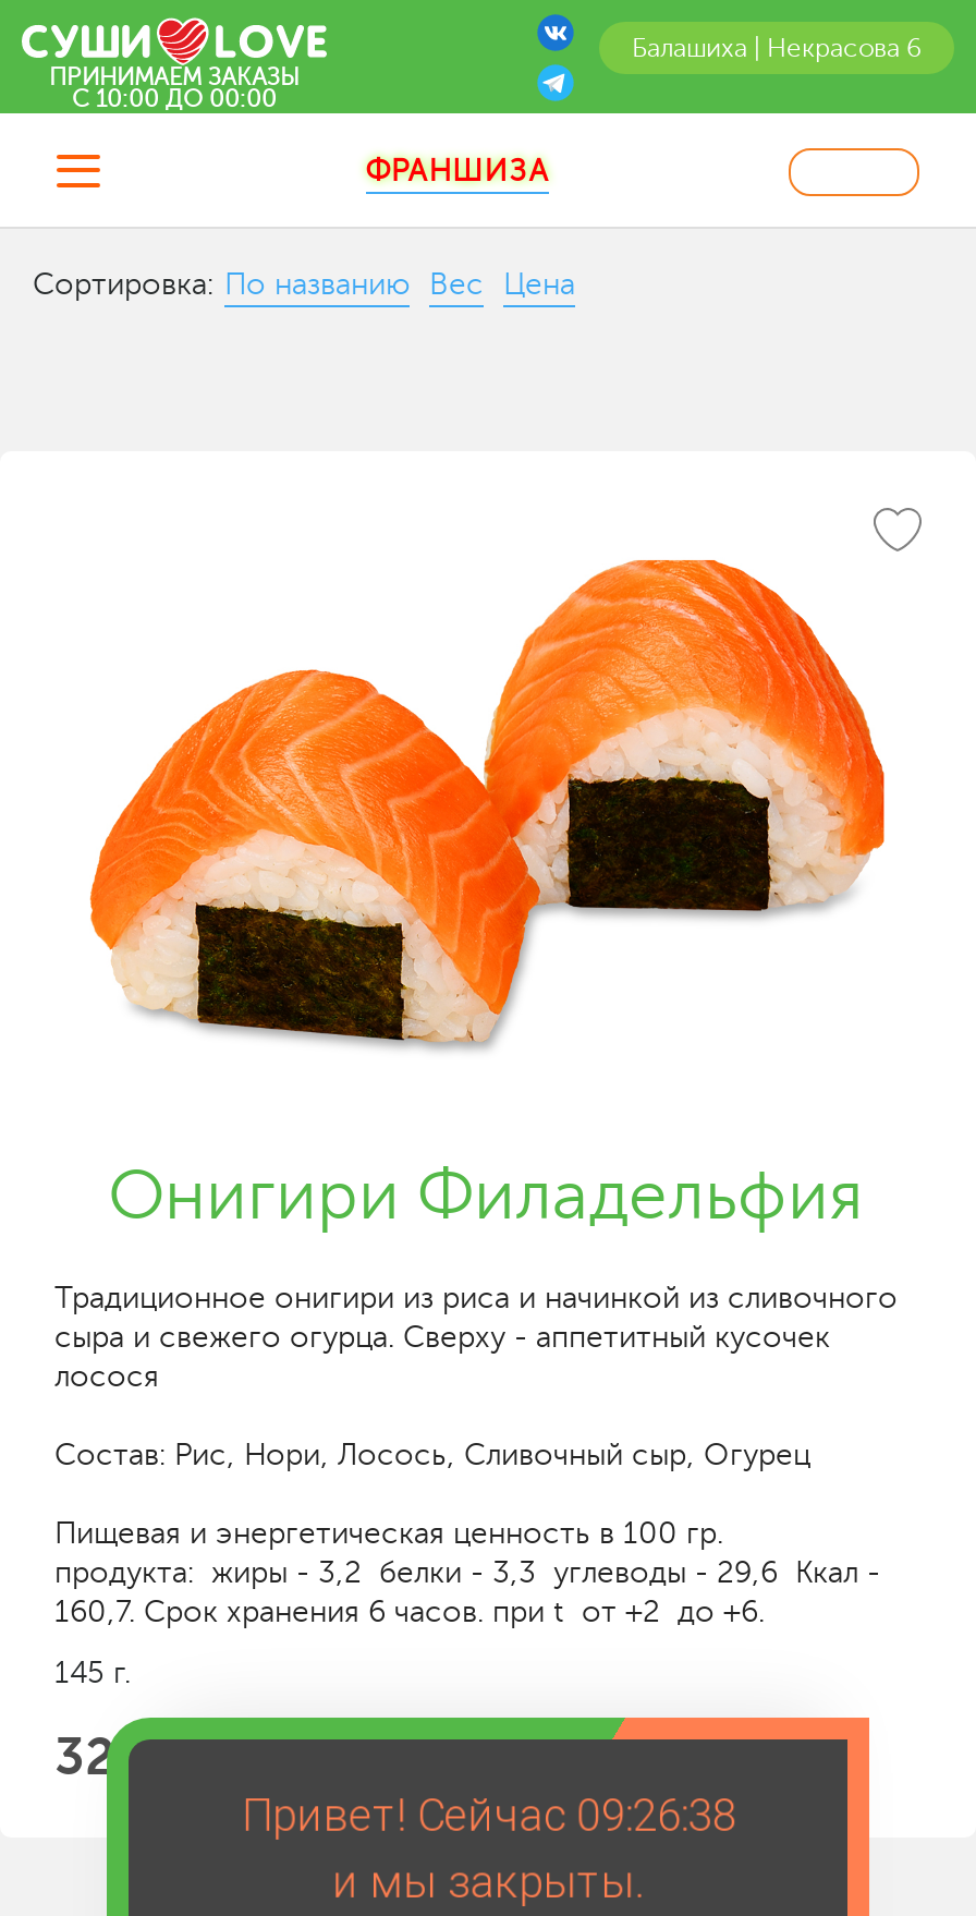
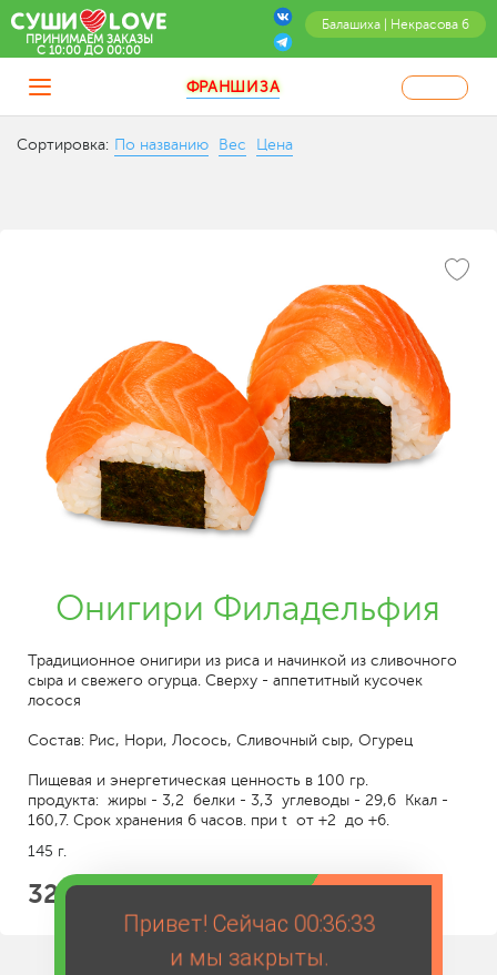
- Привет! Сейчас 09:26:38
+ Привет! Сейчас 00:36:33
